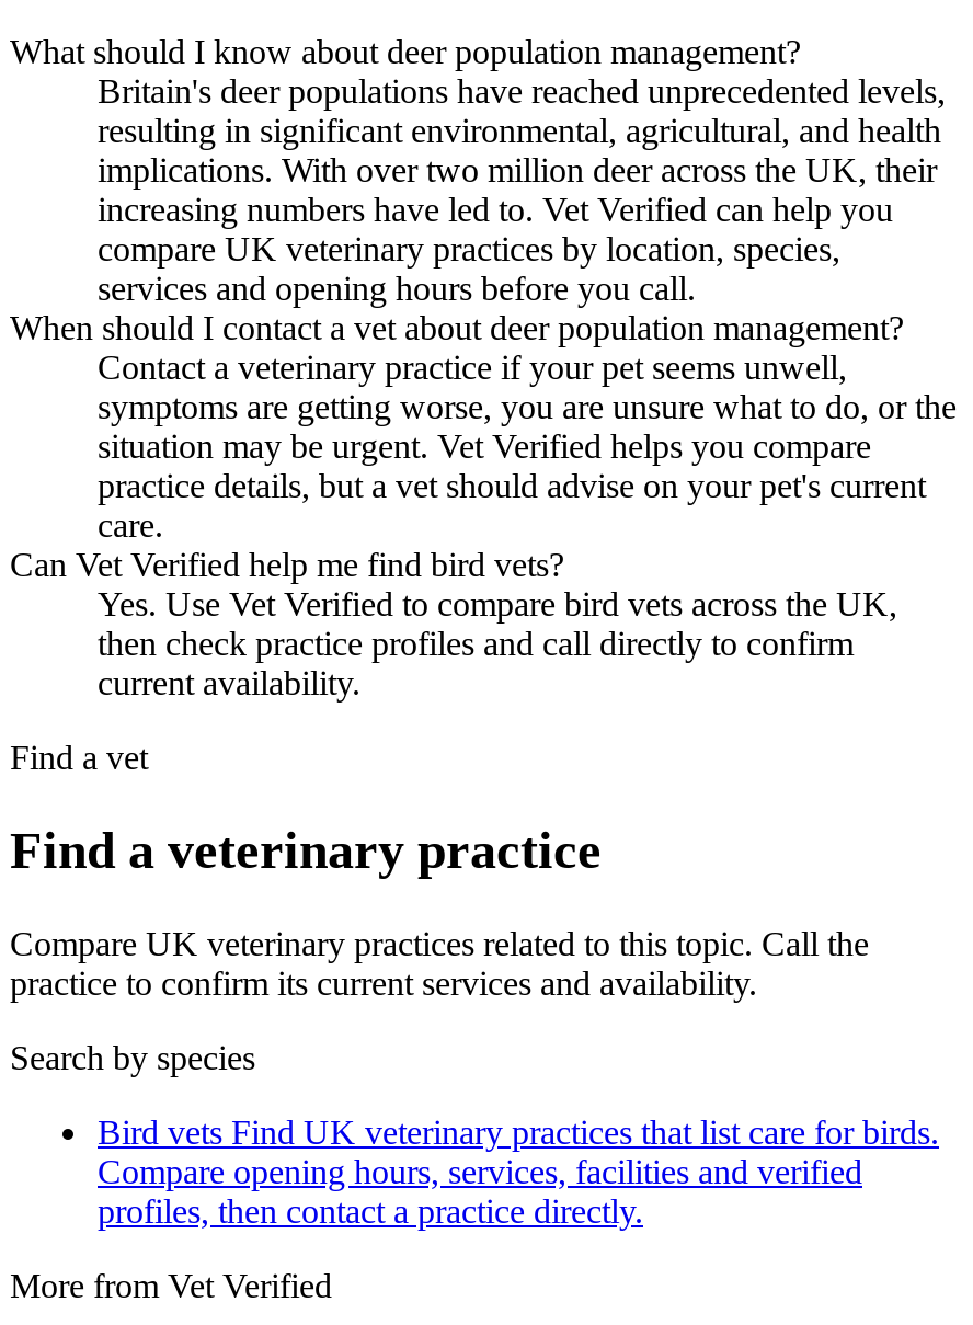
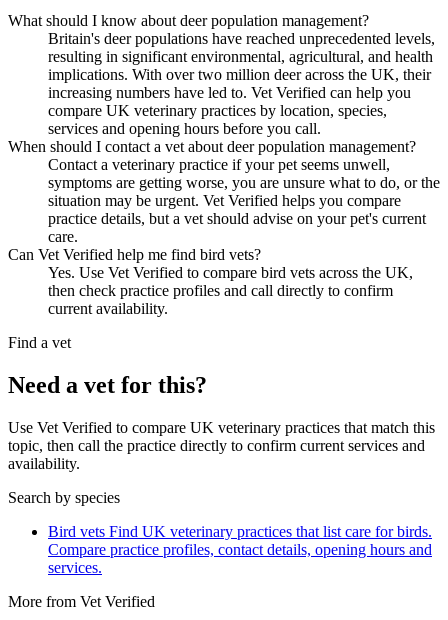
- Find a veterinary practice
+ Need a vet for this?

- Compare UK veterinary practices related to this topic. Call the
- practice to confirm its current services and availability.
+ Use Vet Verified to compare UK veterinary practices that match this
+ topic, then call the practice directly to confirm current services and
+ availability.

- Compare opening hours, services, facilities and verified
- profiles, then contact a practice directly.
+ Compare practice profiles, contact details, opening hours and
+ services.
